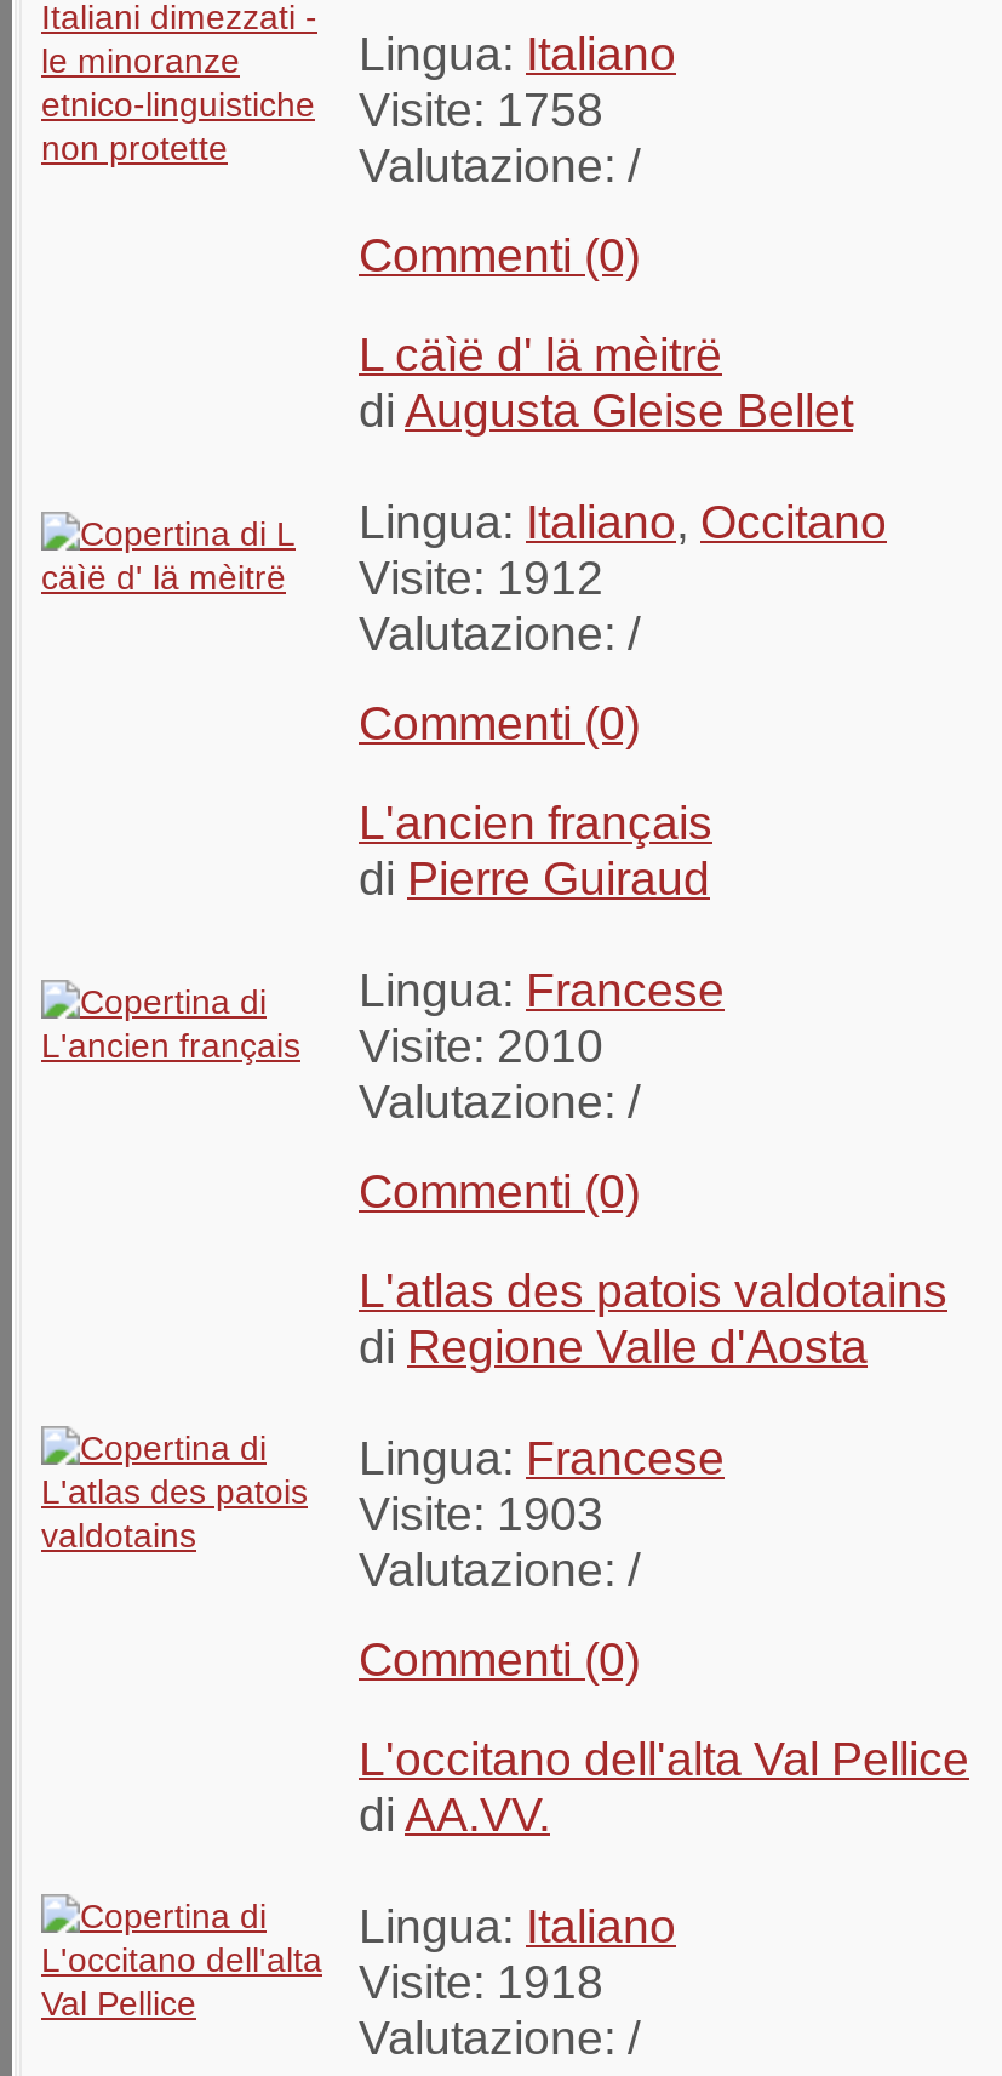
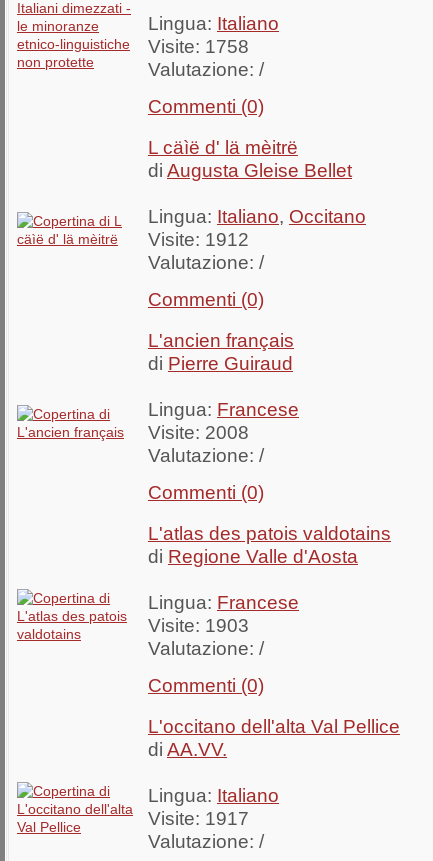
- Visite: 2010
+ Visite: 2008

- Visite: 1918
+ Visite: 1917
